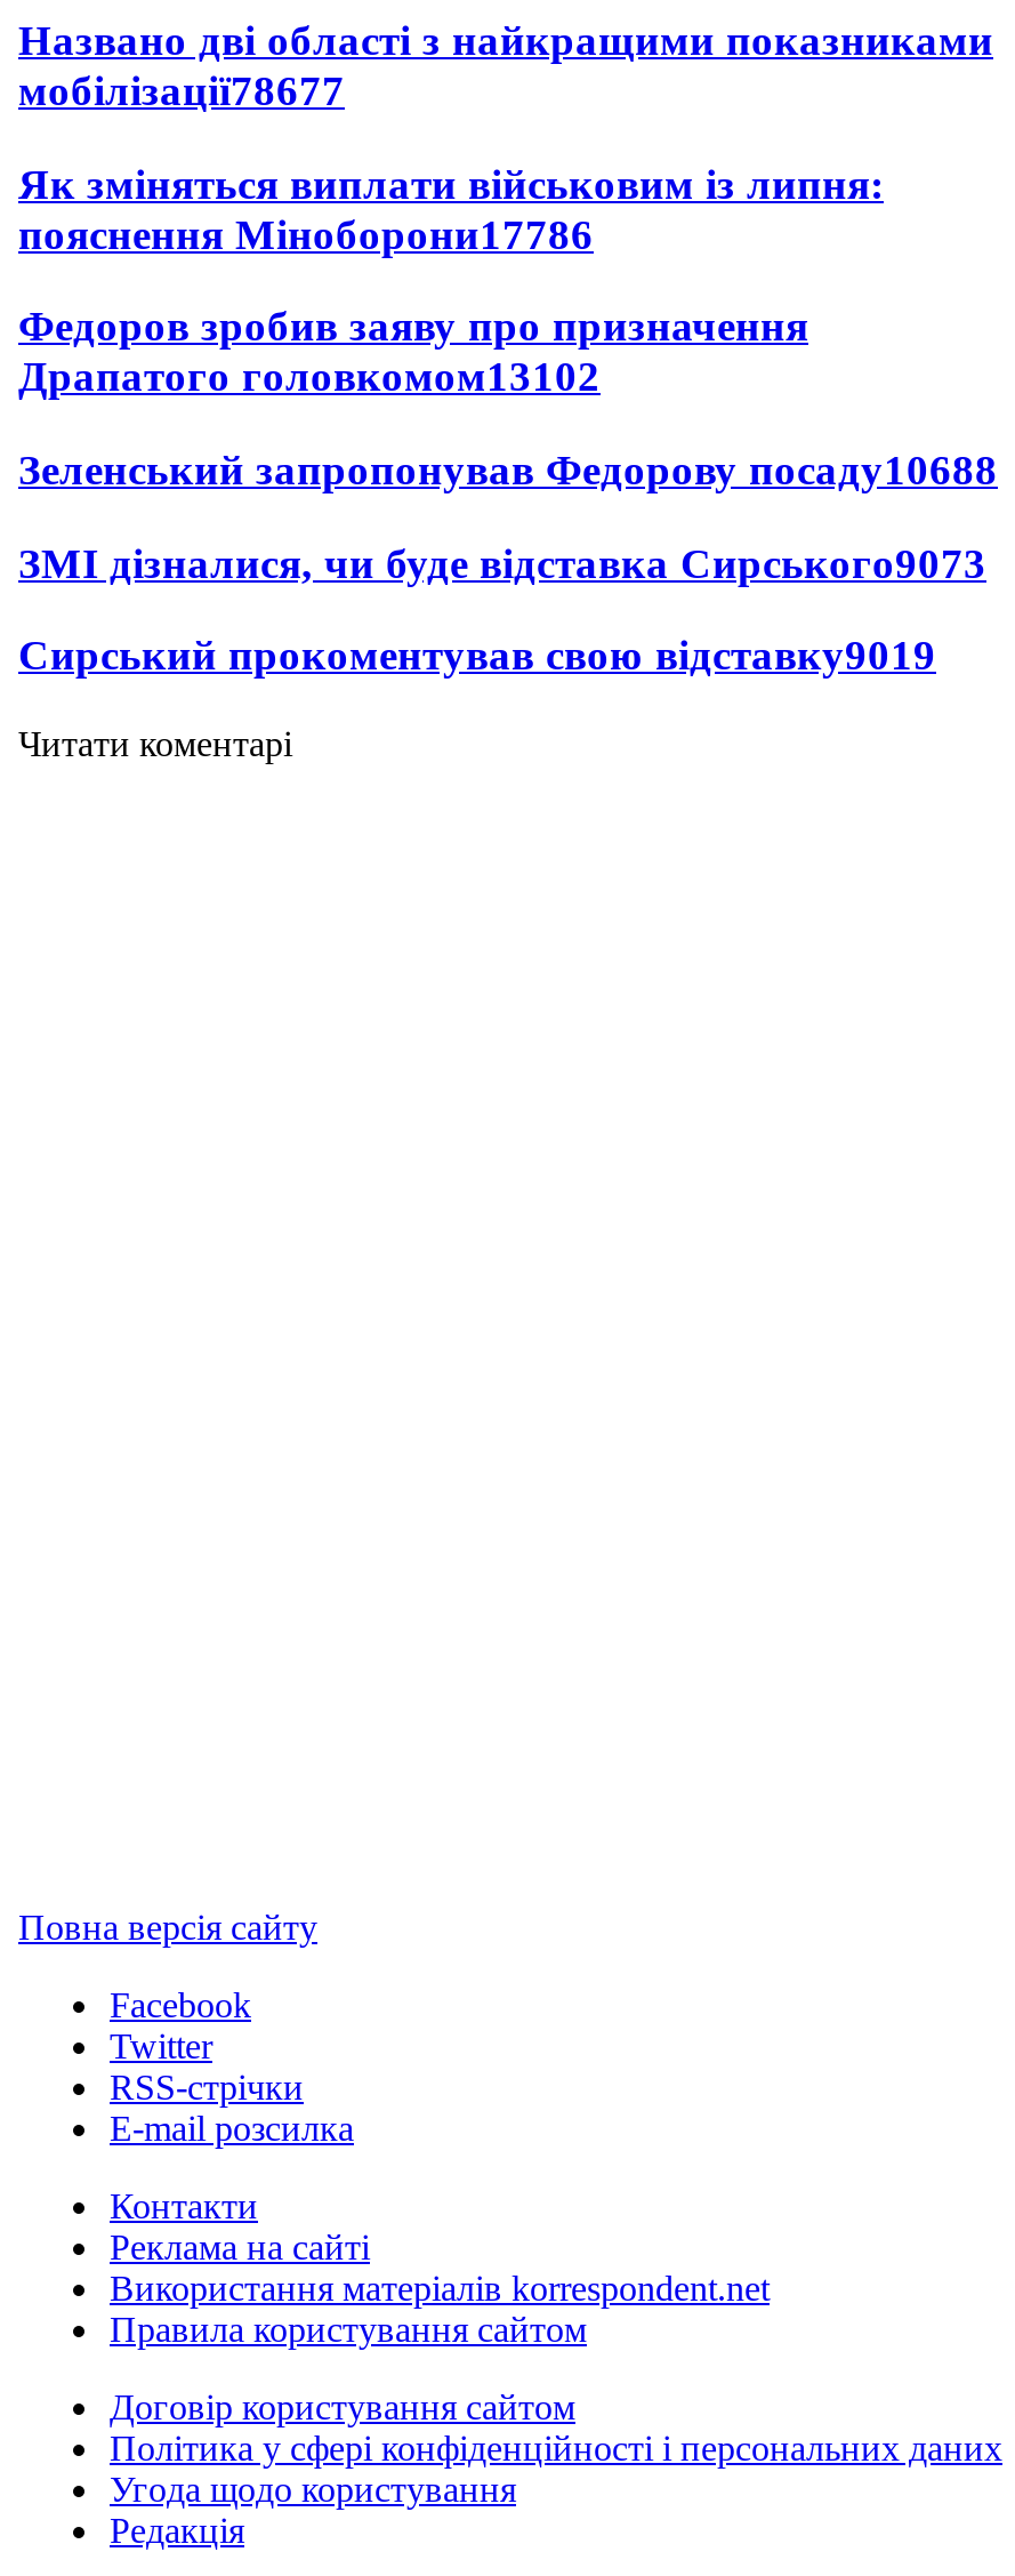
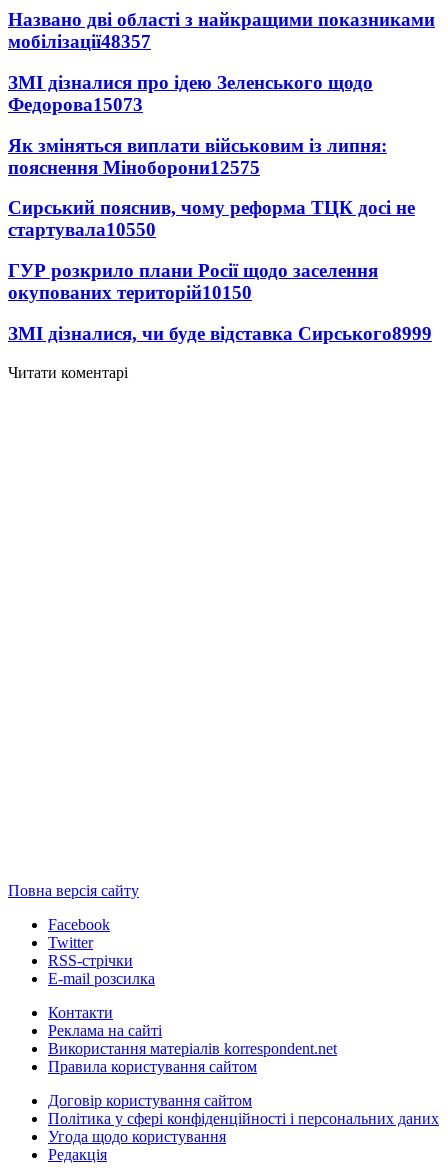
- мобілізації78677
+ мобілізації48357
+ ЗМІ дізналися про ідею Зеленського щодо
+ Федорова15073

moved down: Як зміняться виплати військовим із липня:

- пояснення Міноборони17786
- Федоров зробив заяву про призначення
- Драпатого головкомом13102
- Зеленський запропонував Федорову посаду10688
- ЗМІ дізналися, чи буде відставка Сирського9073
- Сирський прокоментував свою відставку9019
+ пояснення Міноборони12575
+ Сирський пояснив, чому реформа ТЦК досі не
+ стартувала10550
+ ГУР розкрило плани Росії щодо заселення
+ окупованих територій10150
+ ЗМІ дізналися, чи буде відставка Сирського8999
